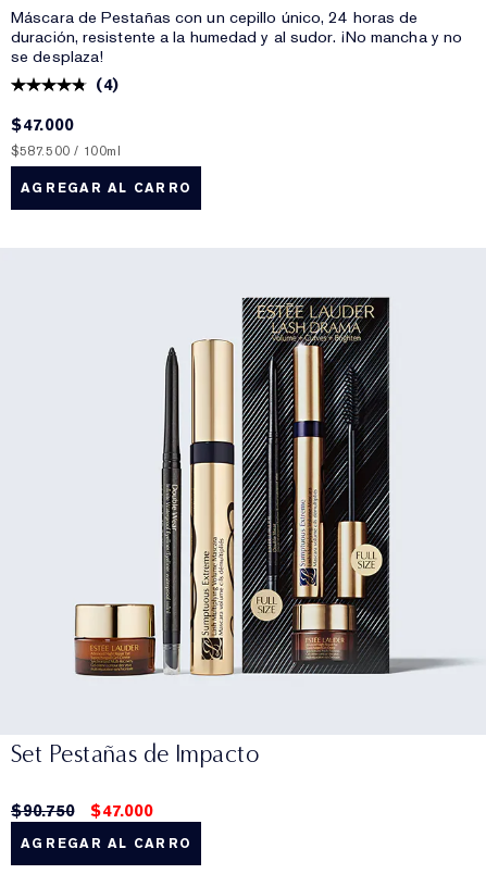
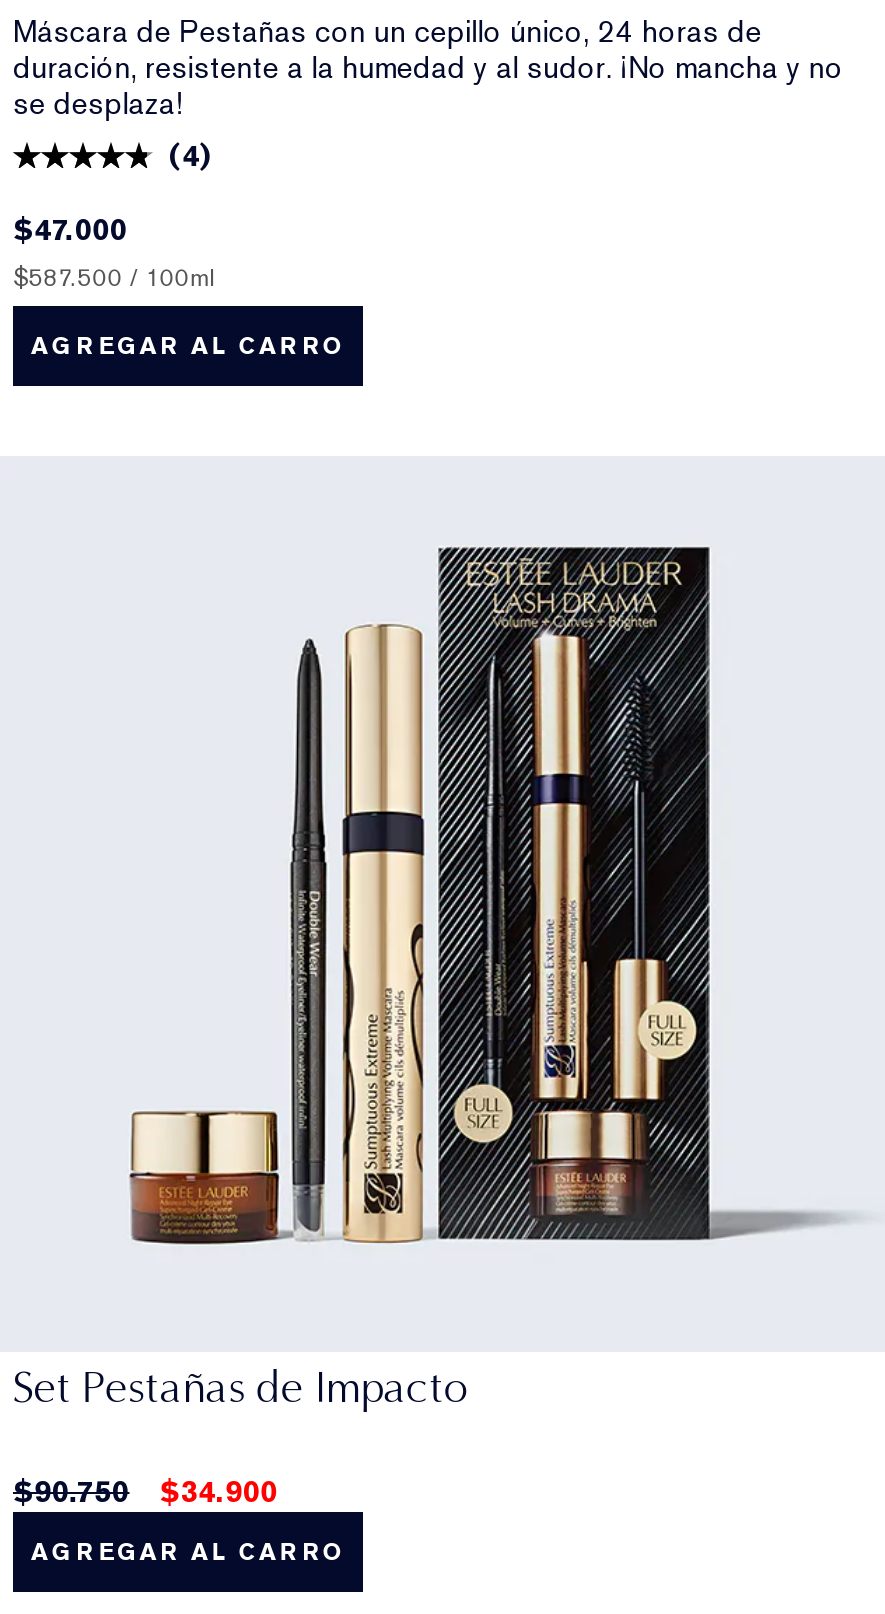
- $90.750 $47.000
+ $90.750 $34.900
